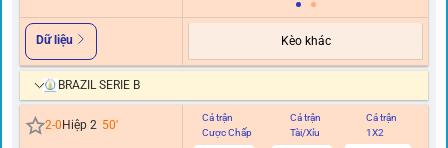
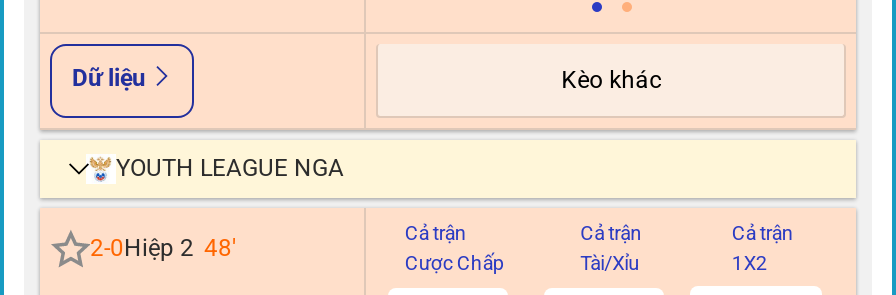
- BRAZIL SERIE B
+ YOUTH LEAGUE NGA

- 2-0Hiệp 2 50
+ 2-0Hiệp 2 48
